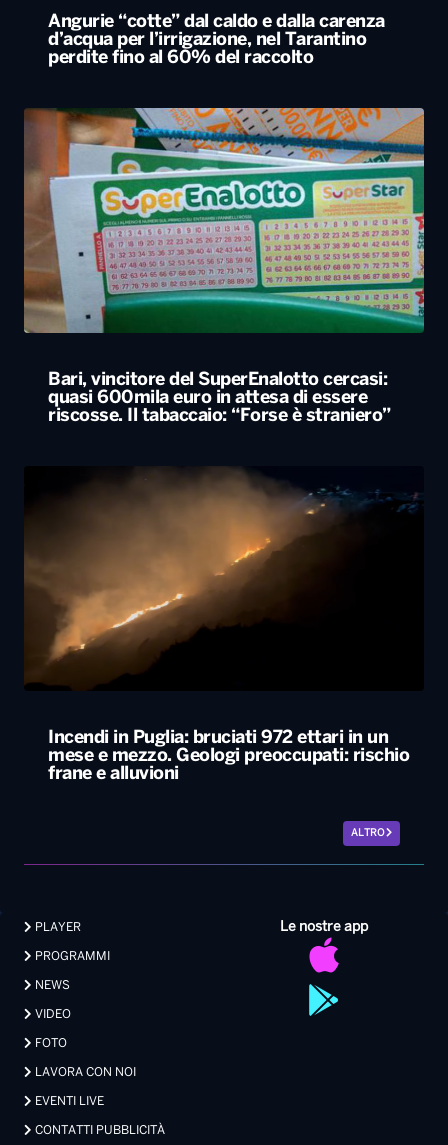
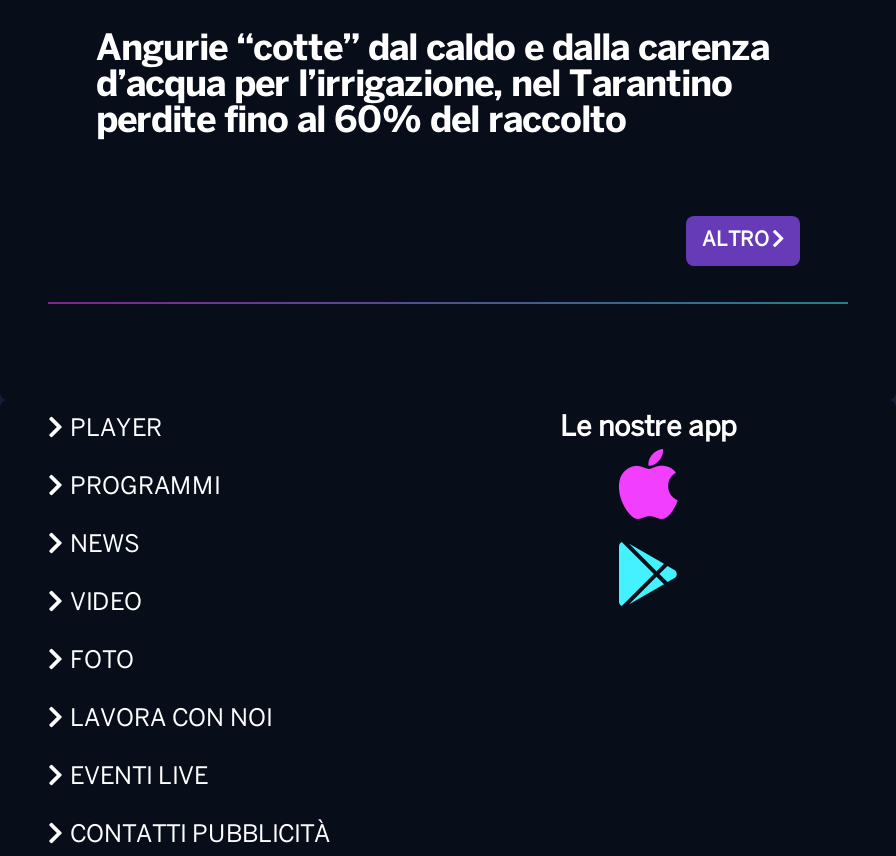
- [image]
- Bari, vincitore del SuperEnalotto cercasi:
- quasi 600mila euro in attesa di essere
- riscosse. Il tabaccaio: “Forse è straniero”

- [image]

- Incendi in Puglia: bruciati 972 ettari in un
- mese e mezzo. Geologi preoccupati: rischio
- frane e alluvioni
